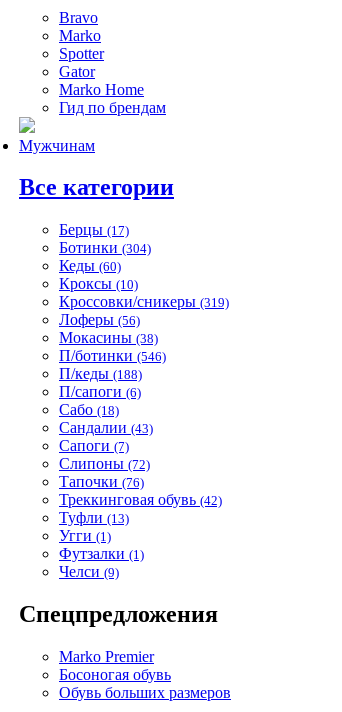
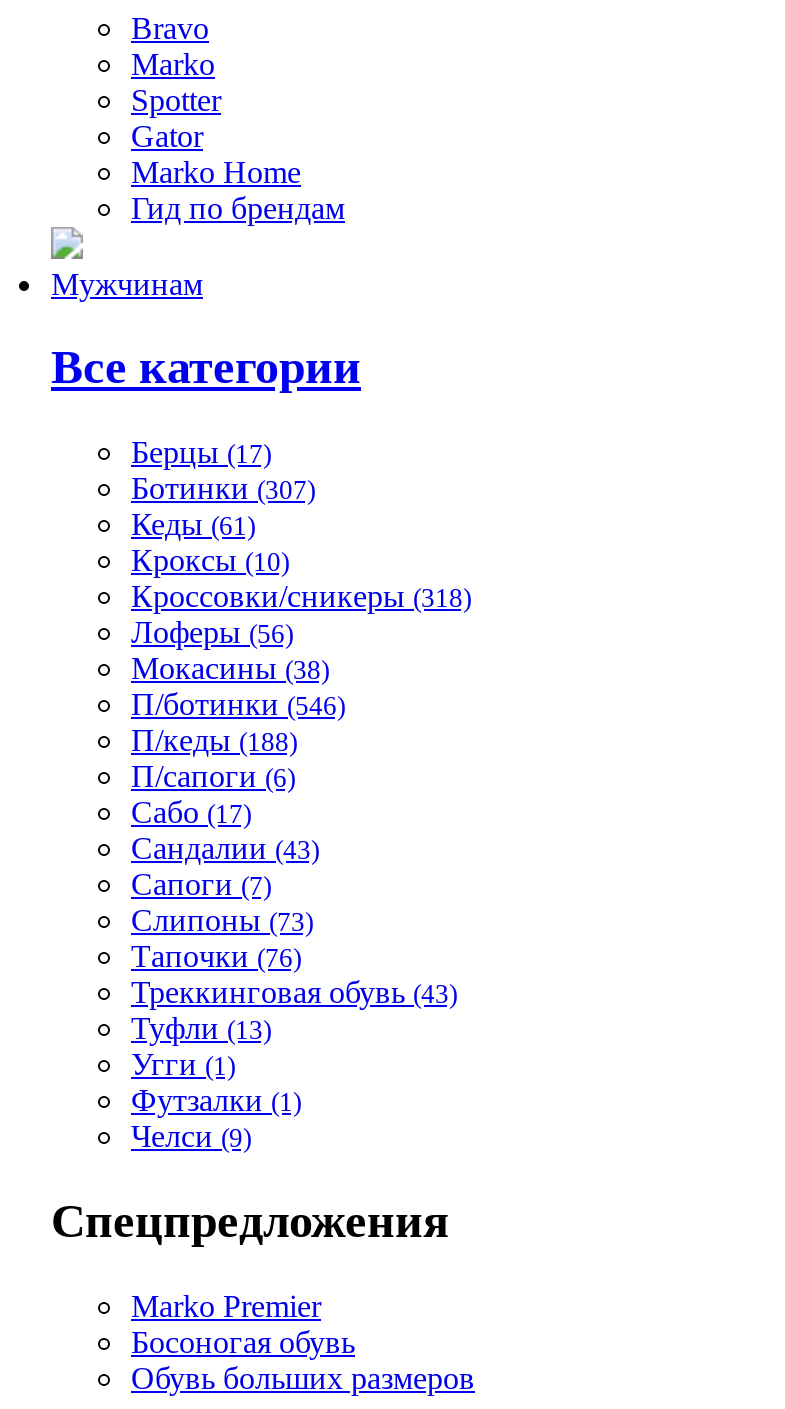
- Ботинки (304)
+ Ботинки (307)

- Кеды (60)
+ Кеды (61)

- Кроссовки/сникеры (319)
+ Кроссовки/сникеры (318)

- Сабо (18)
+ Сабо (17)

- Слипоны (72)
+ Слипоны (73)

- Треккинговая обувь (42)
+ Треккинговая обувь (43)
